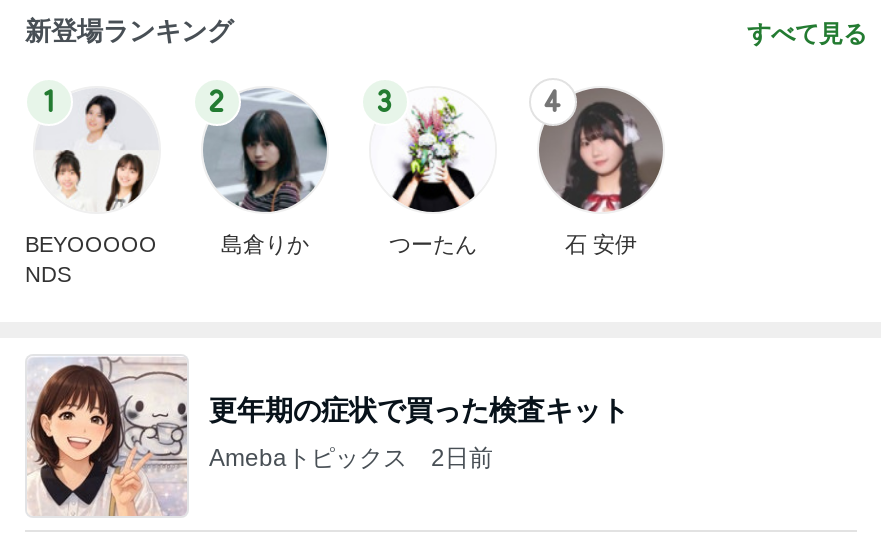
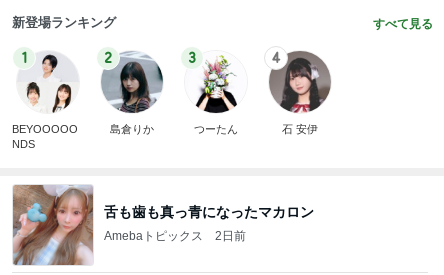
- [image]
- 更年期の症状で買った検査キット
+ [image]
+ 舌も歯も真っ青になったマカロン
